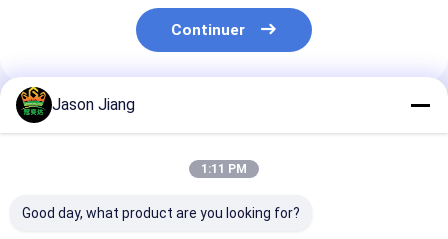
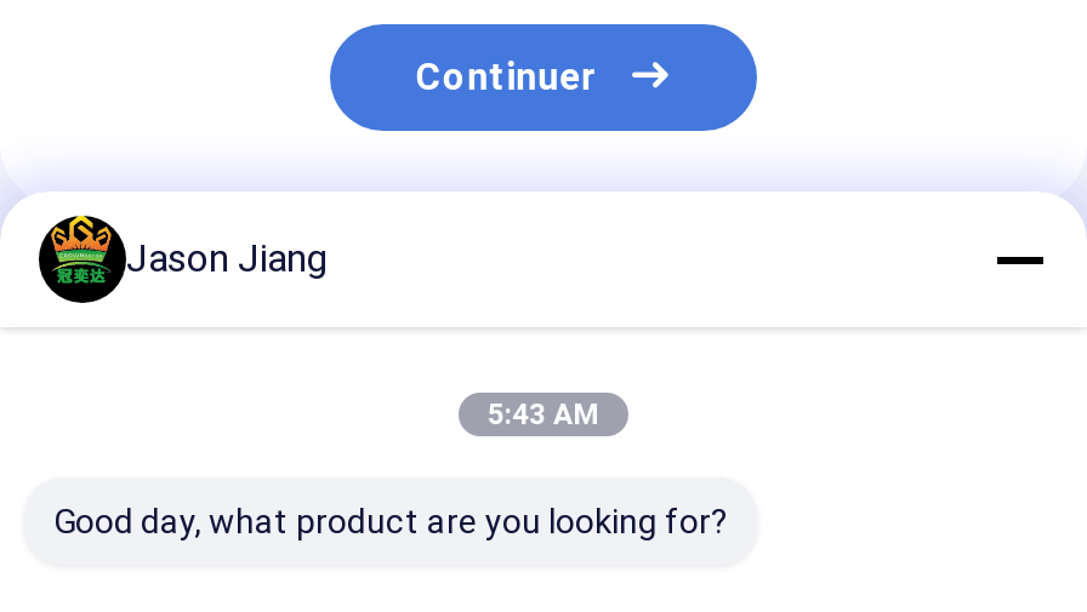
- 1:11 PM
+ 5:43 AM
